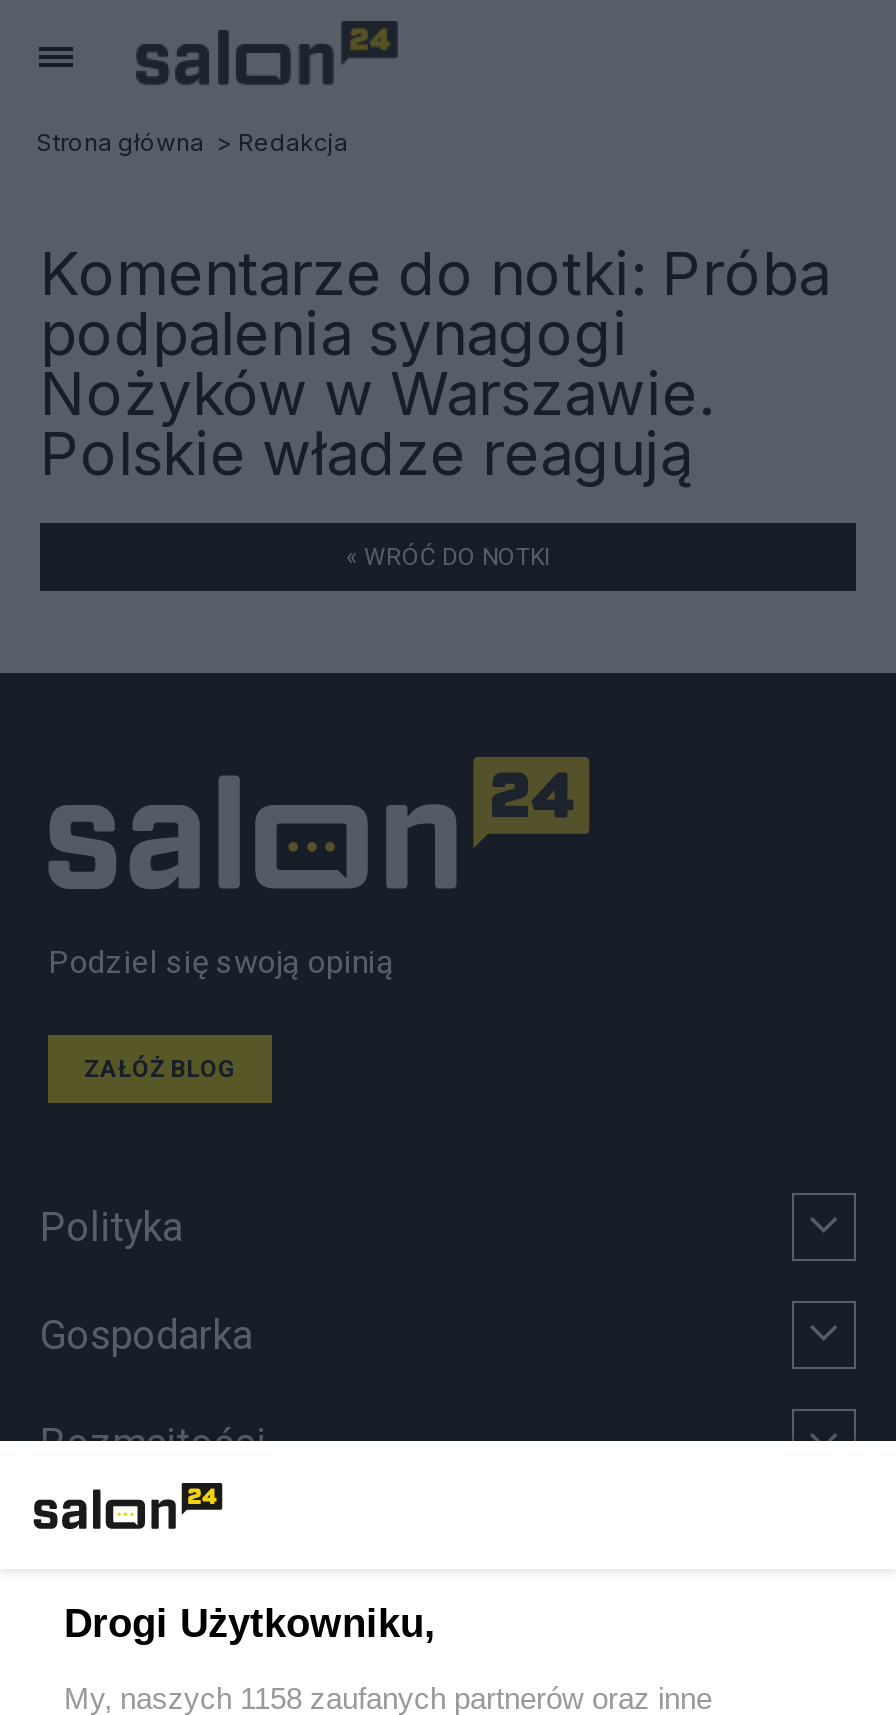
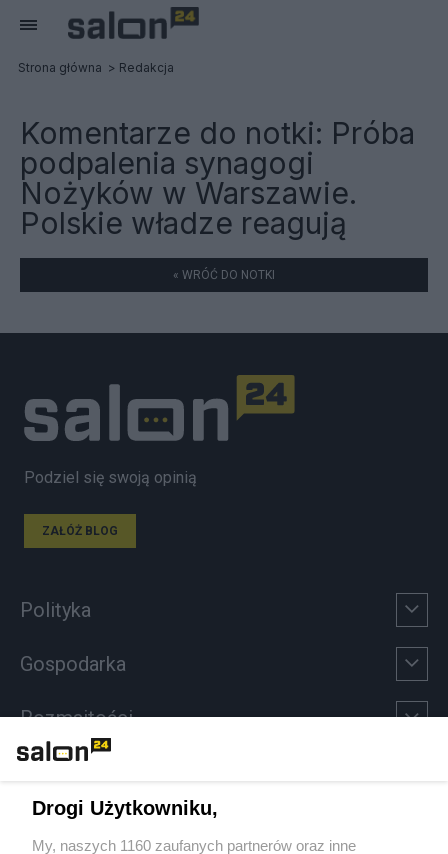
- My, naszych 1158 zaufanych partnerów oraz inne
+ My, naszych 1160 zaufanych partnerów oraz inne
